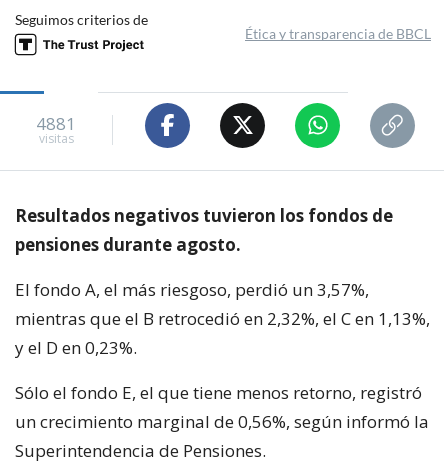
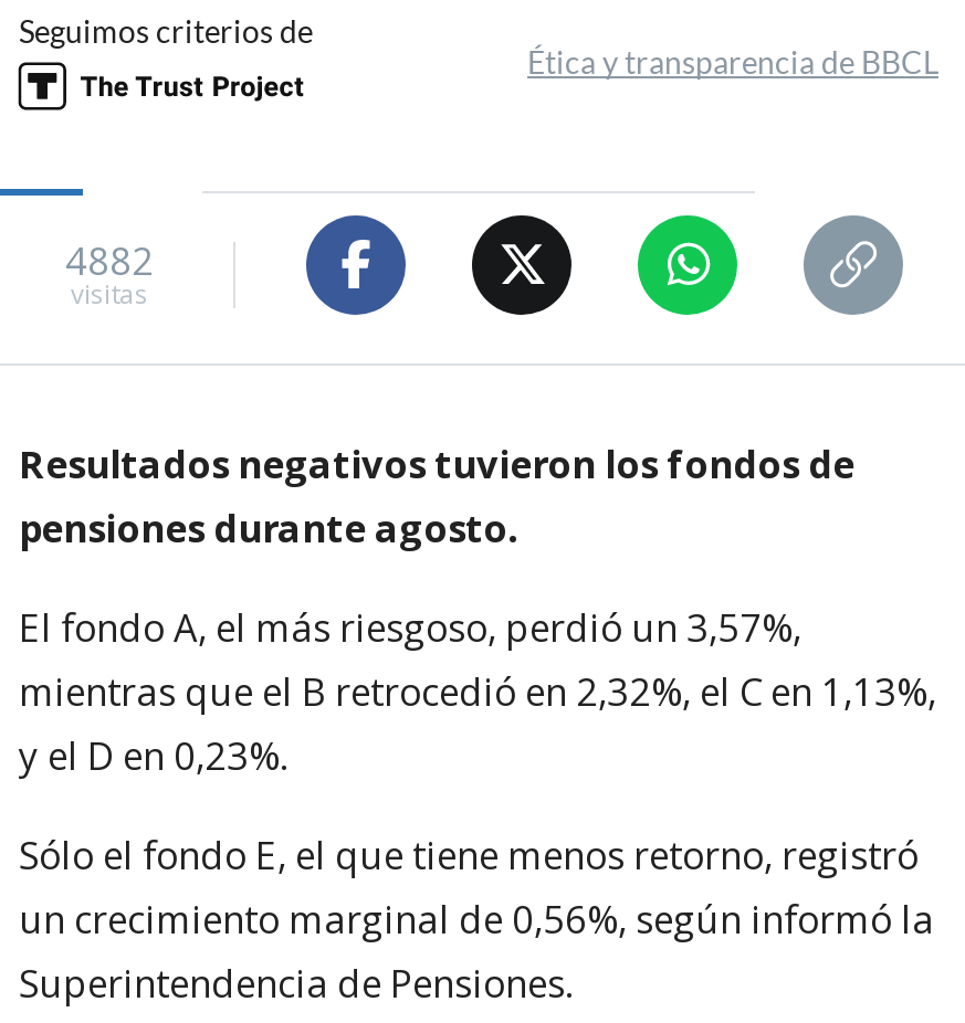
- 4881
+ 4882
